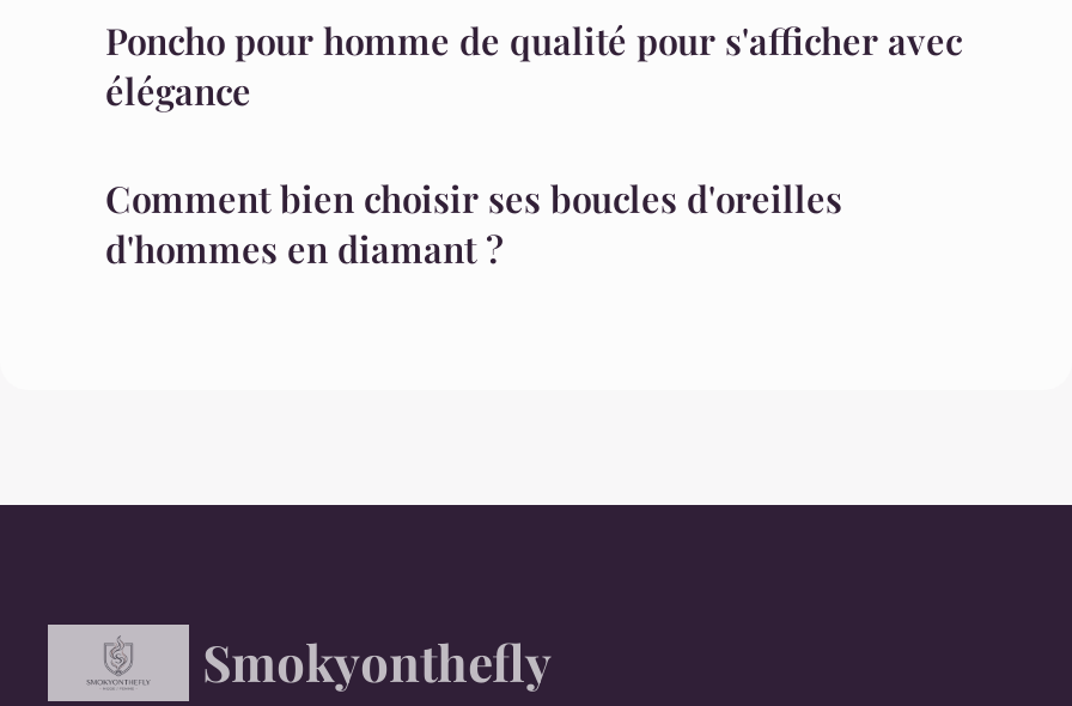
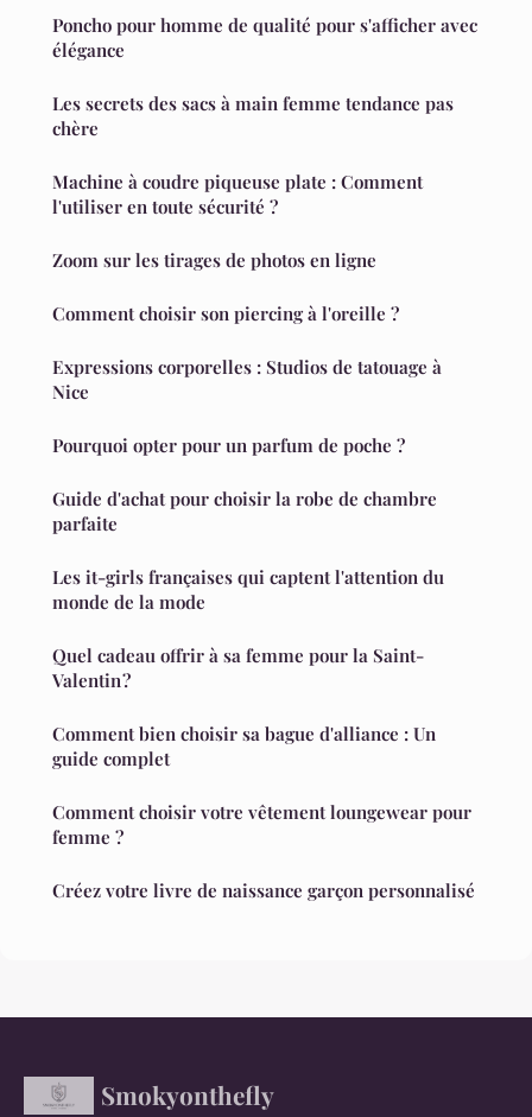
- Comment bien choisir ses boucles d'oreilles
- d'hommes en diamant ?
+ Les secrets des sacs à main femme tendance pas
+ chère
+ Machine à coudre piqueuse plate : Comment
+ l'utiliser en toute sécurité ?
+ Zoom sur les tirages de photos en ligne
+ Comment choisir son piercing à l'oreille ?
+ Expressions corporelles : Studios de tatouage à
+ Nice
+ Pourquoi opter pour un parfum de poche ?
+ Guide d'achat pour choisir la robe de chambre
+ parfaite
+ Les it-girls françaises qui captent l'attention du
+ monde de la mode
+ Quel cadeau offrir à sa femme pour la Saint-
+ Valentin ?
+ Comment bien choisir sa bague d'alliance : Un
+ guide complet
+ Comment choisir votre vêtement loungewear pour
+ femme ?
+ Créez votre livre de naissance garçon personnalisé
